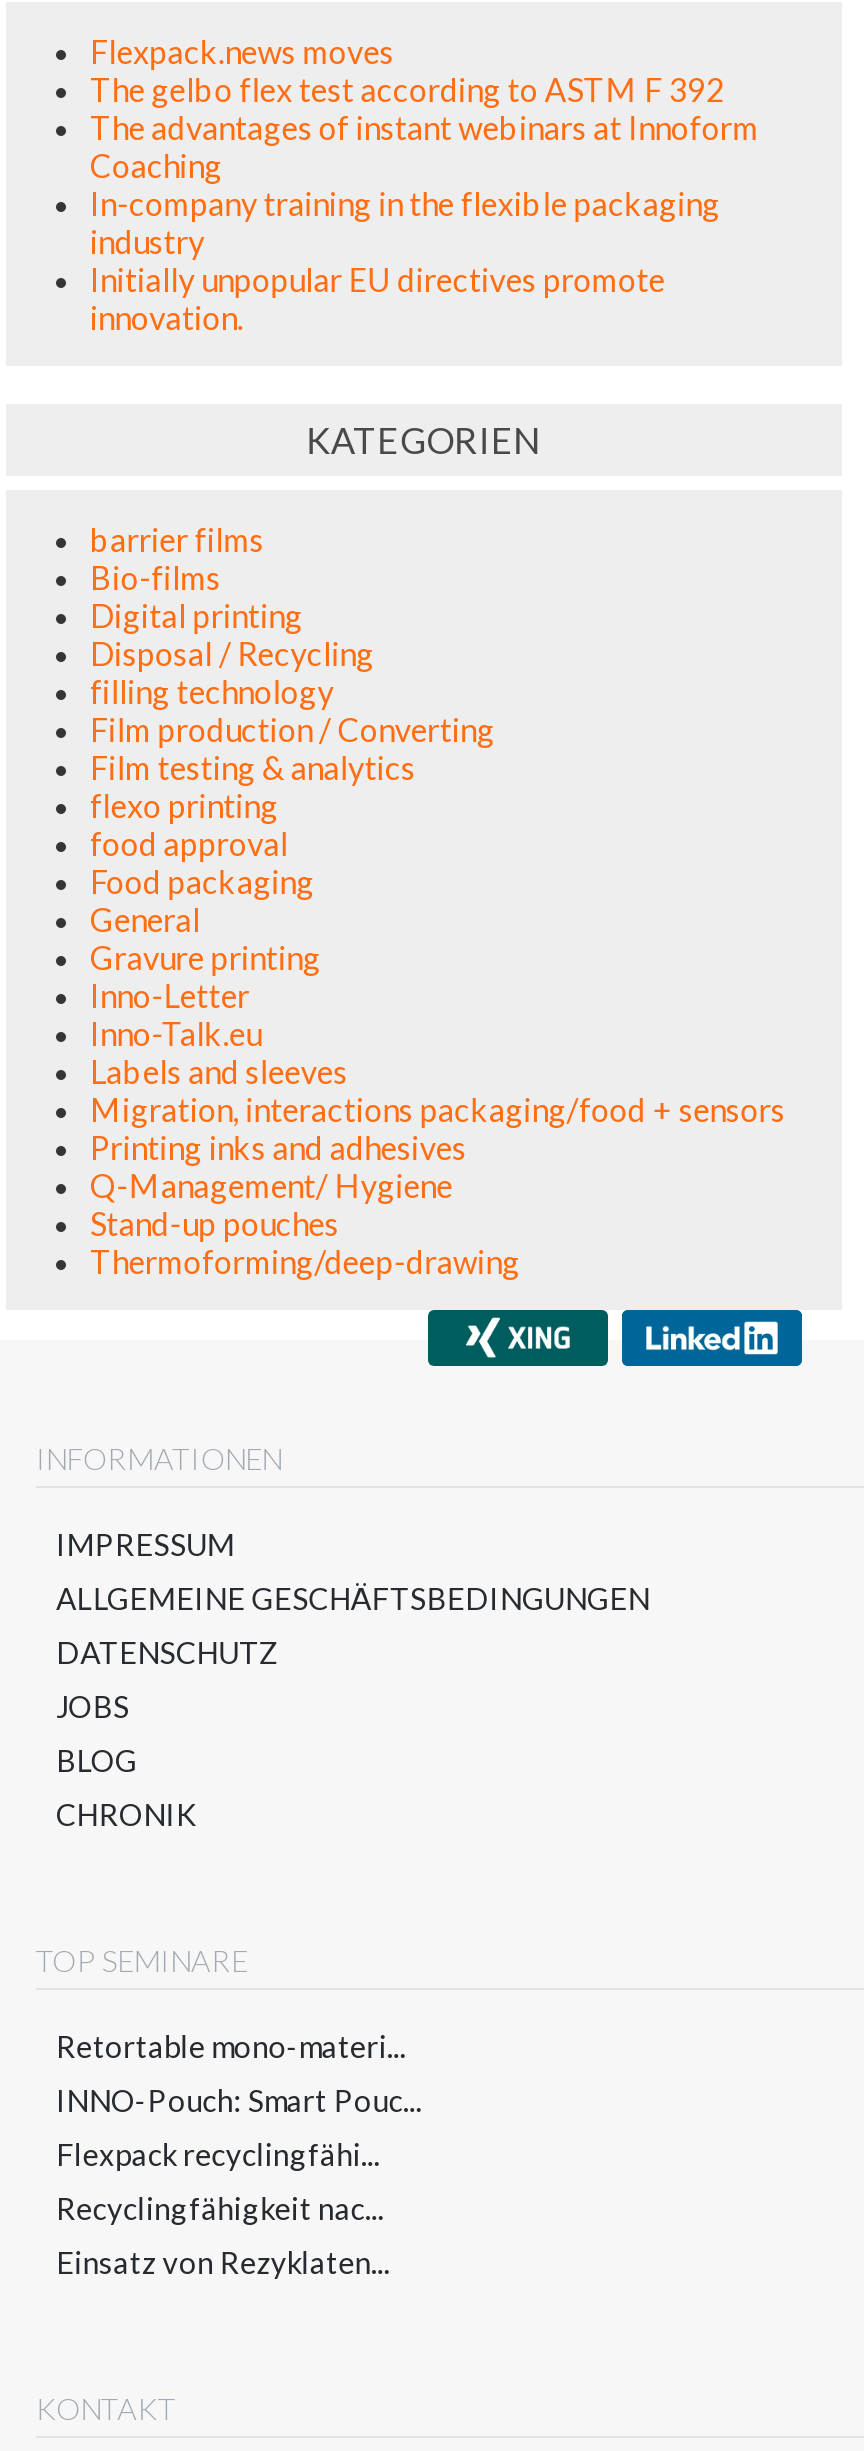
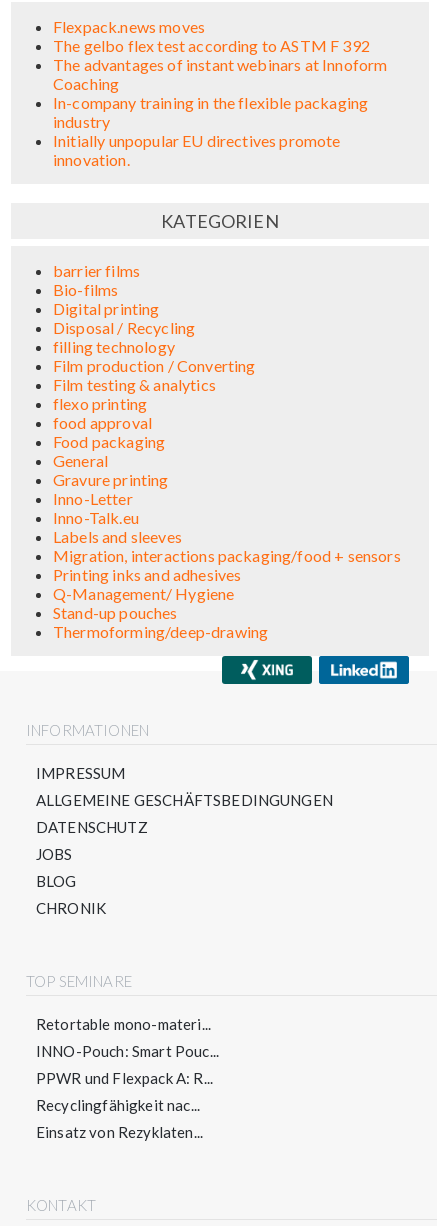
- Flexpack recyclingfähi...
+ PPWR und Flexpack A: R...
